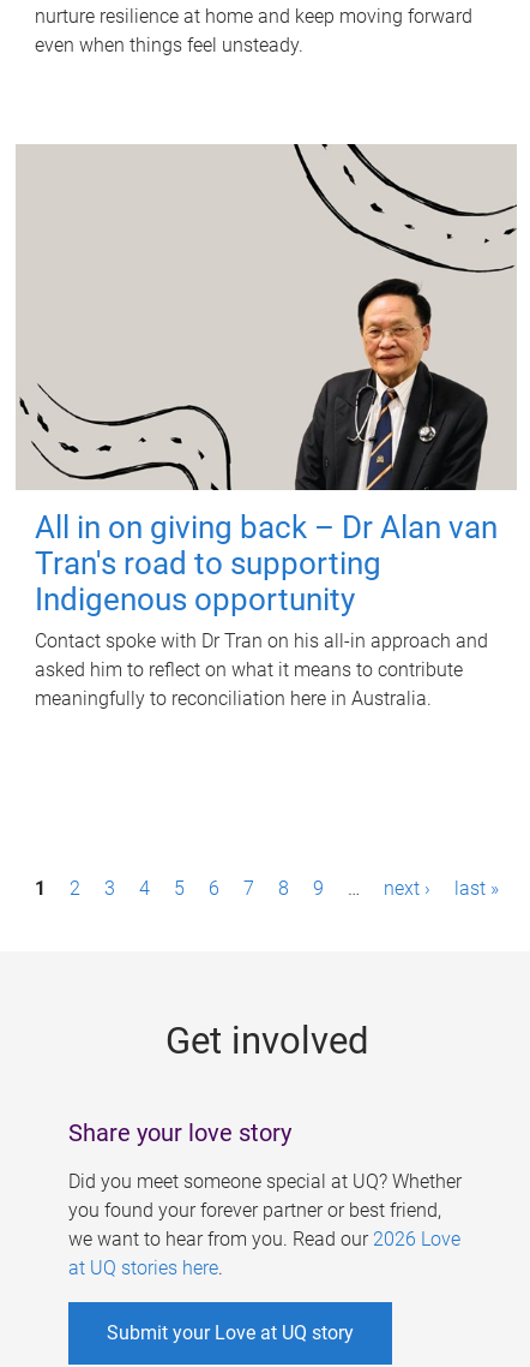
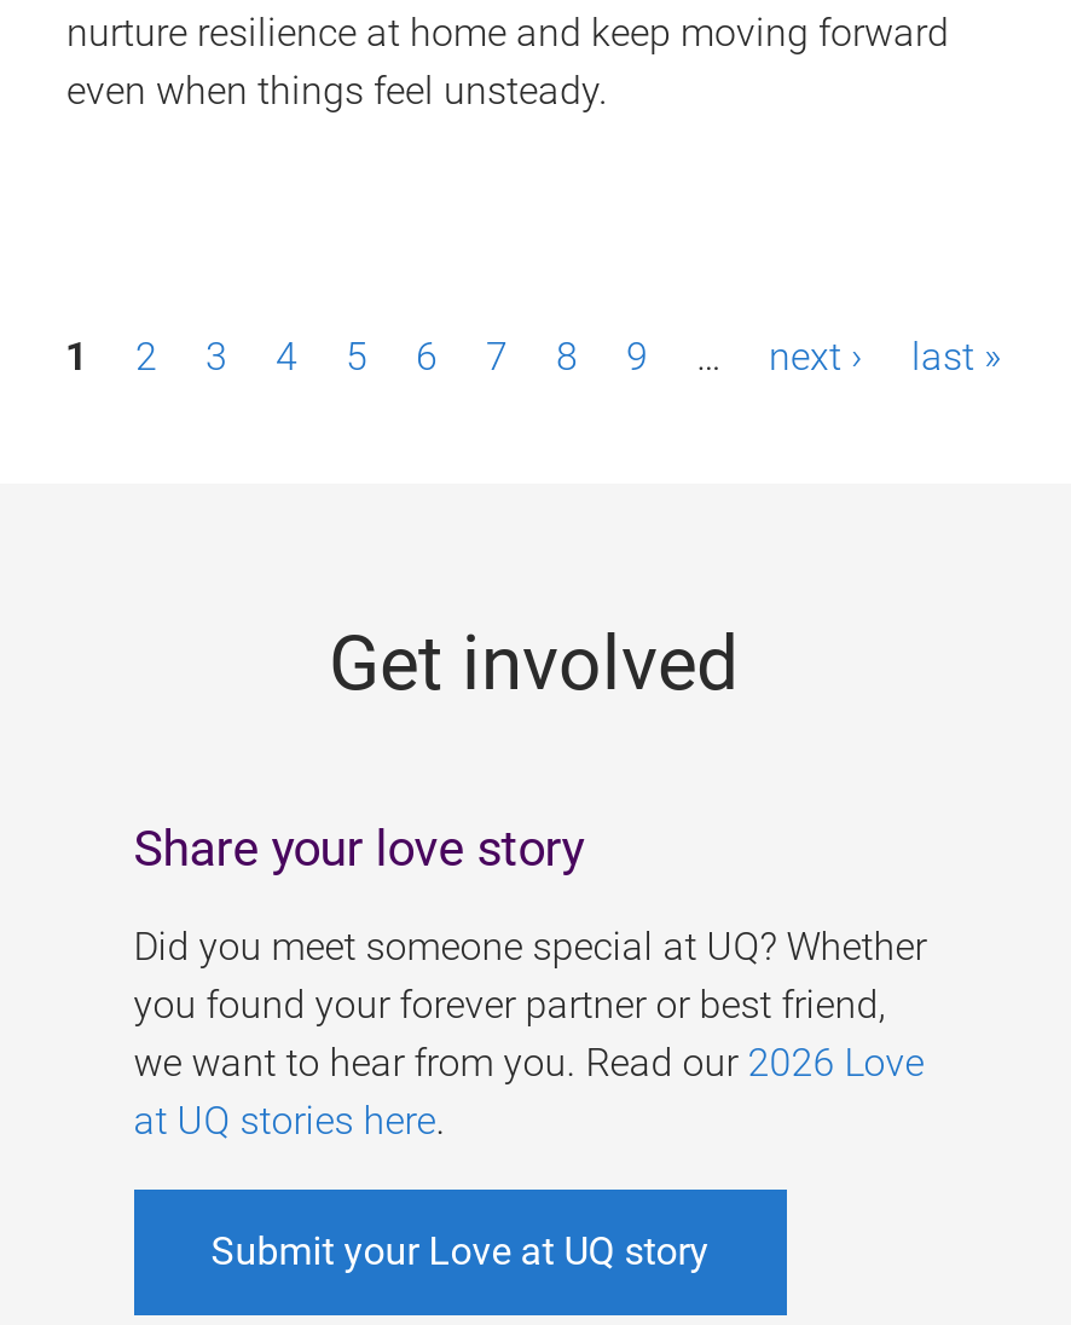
- [image]
- All in on giving back – Dr Alan van
- Tran's road to supporting
- Indigenous opportunity
- Contact spoke with Dr Tran on his all-in approach and
- asked him to reflect on what it means to contribute
- meaningfully to reconciliation here in Australia.
